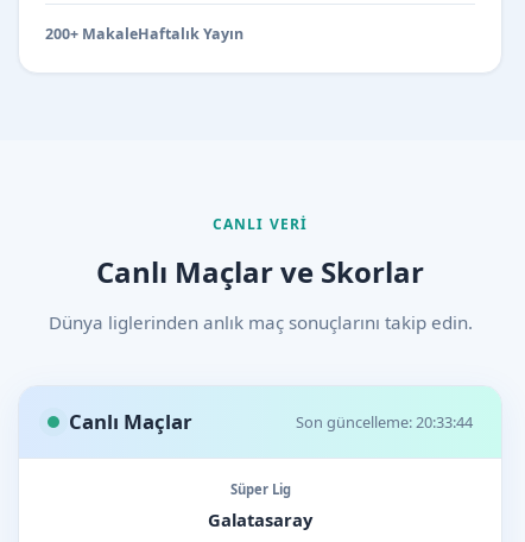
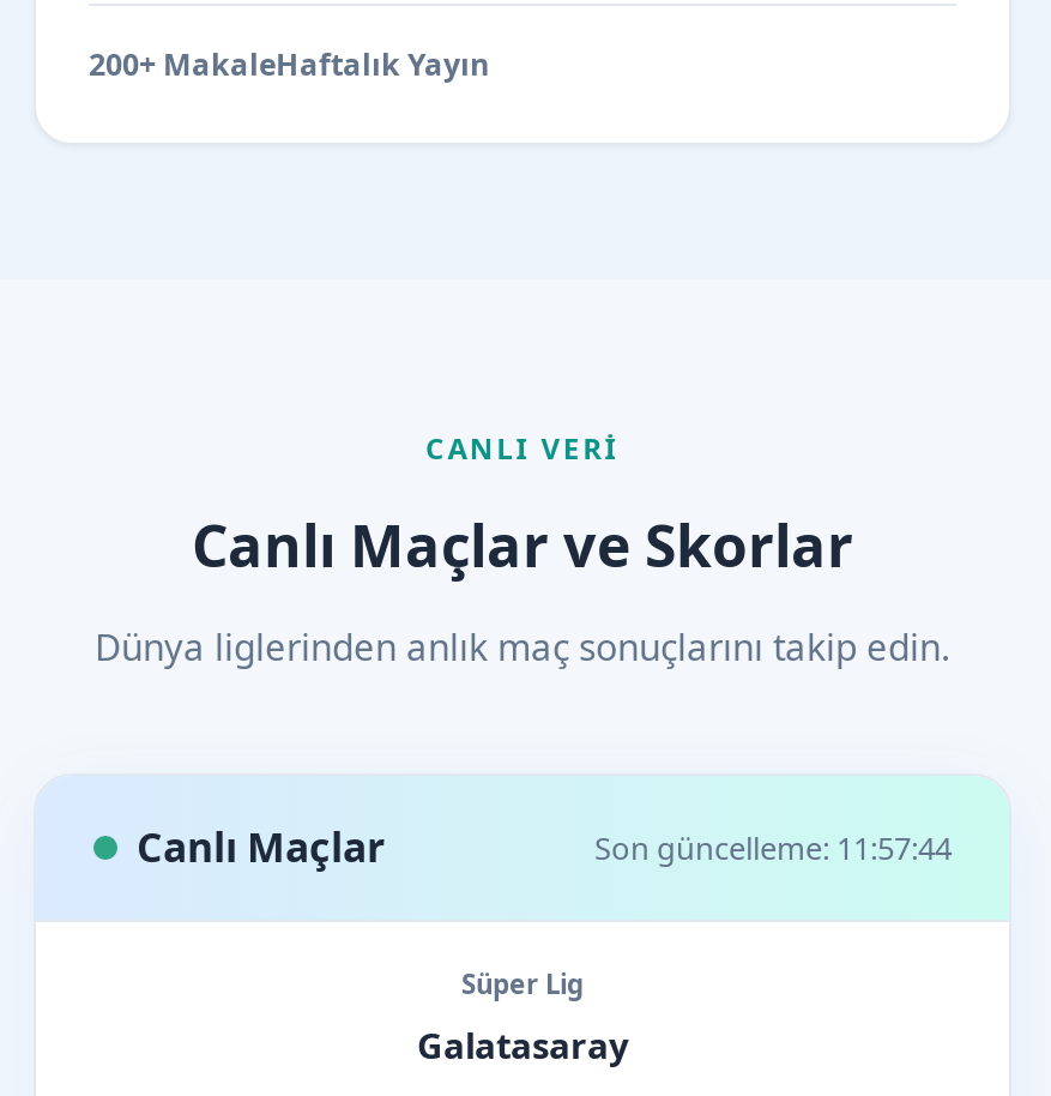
- Son güncelleme: 20:33:44
+ Son güncelleme: 11:57:44
